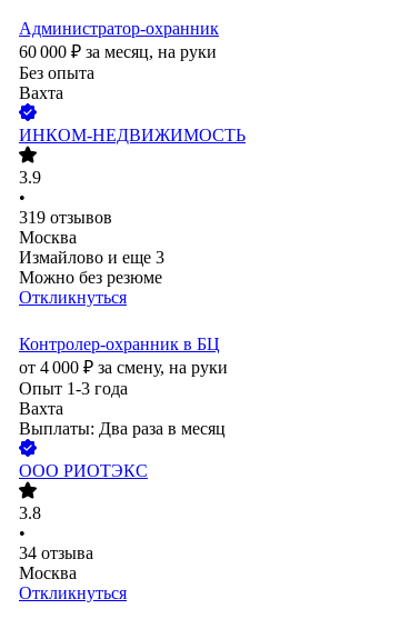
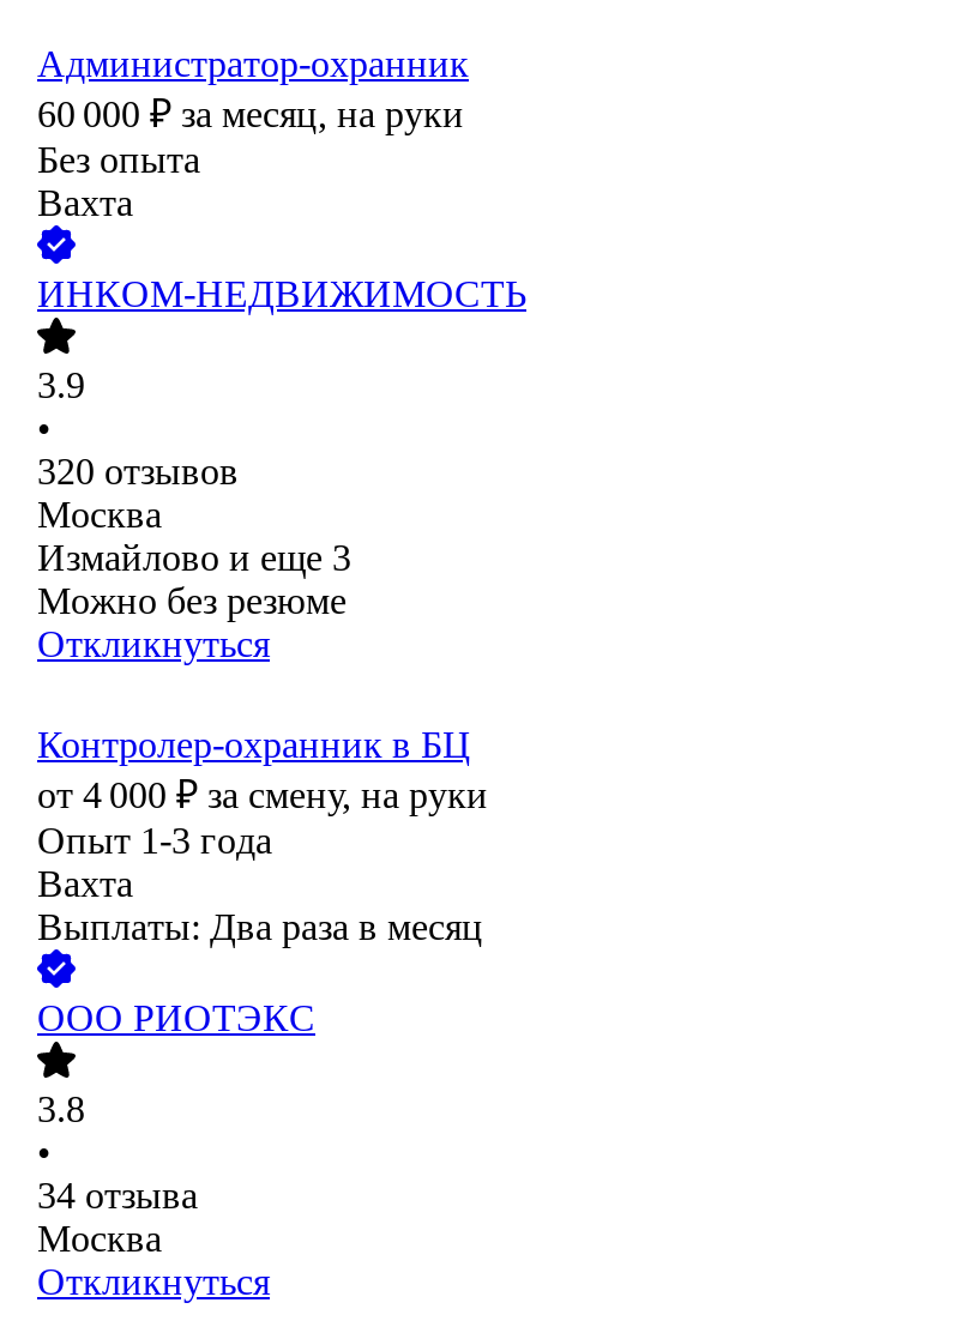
- 319 отзывов
+ 320 отзывов
